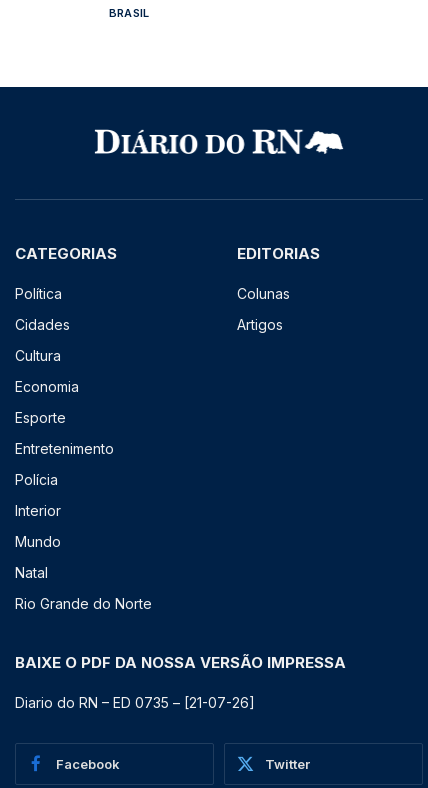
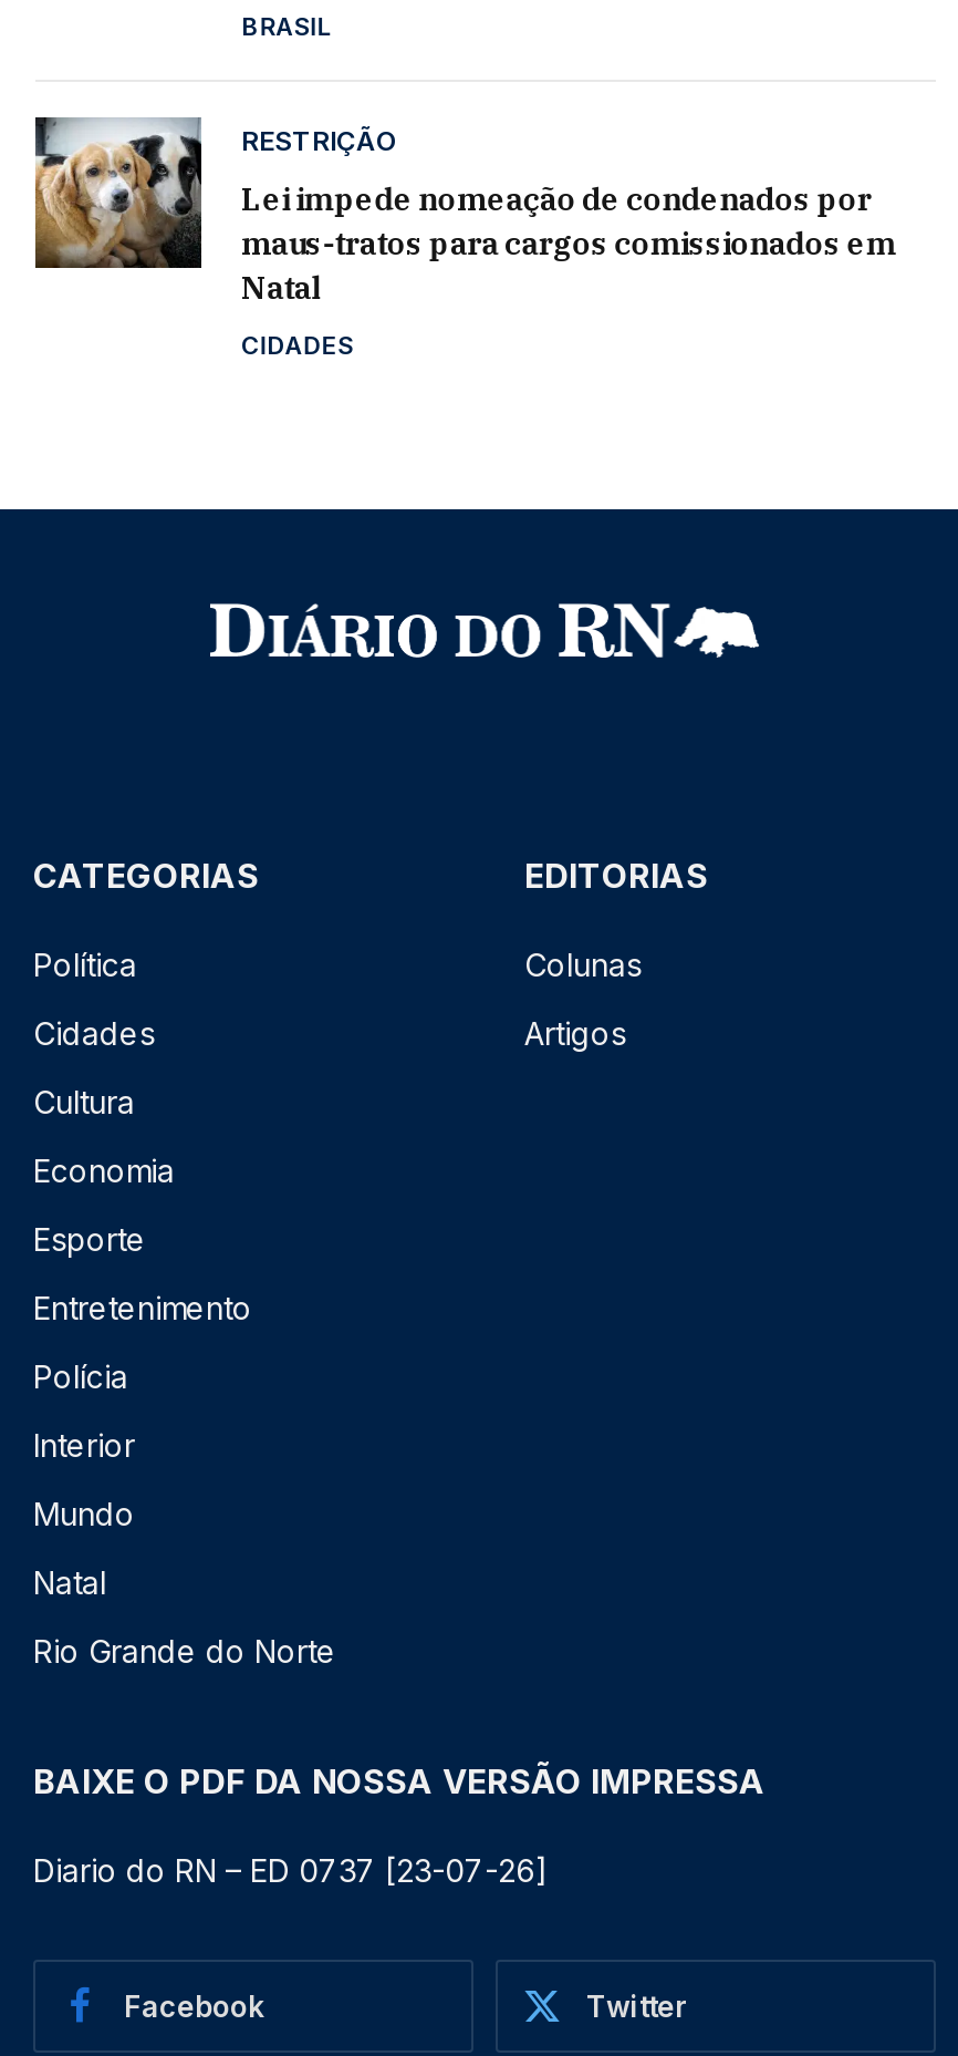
+ [image]
+ RESTRIÇÃO
+ Lei impede nomeação de condenados por
+ maus-tratos para cargos comissionados em
+ Natal
+ CIDADES

- Diario do RN – ED 0735 – [21-07-26]
+ Diario do RN – ED 0737 [23-07-26]
